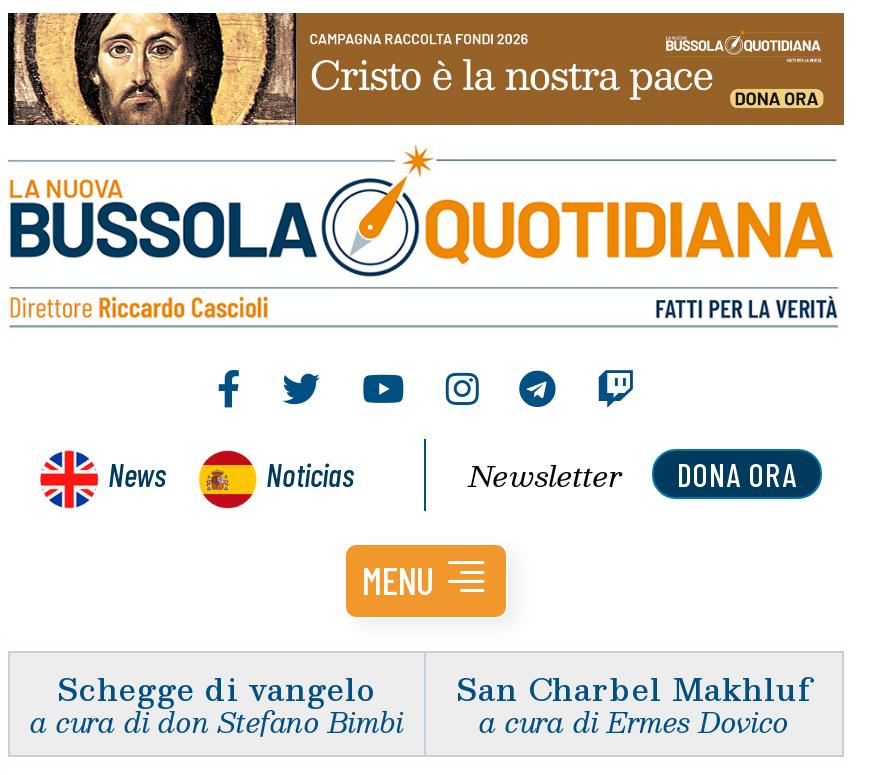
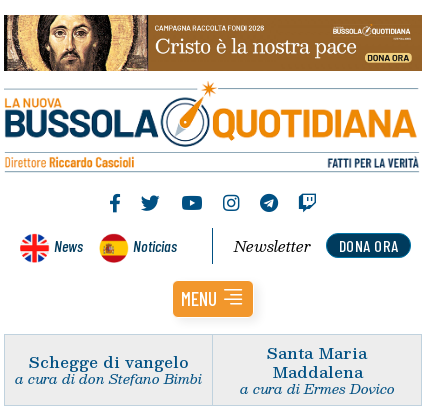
- San Charbel Makhluf
+ Santa Maria
+ Maddalena
